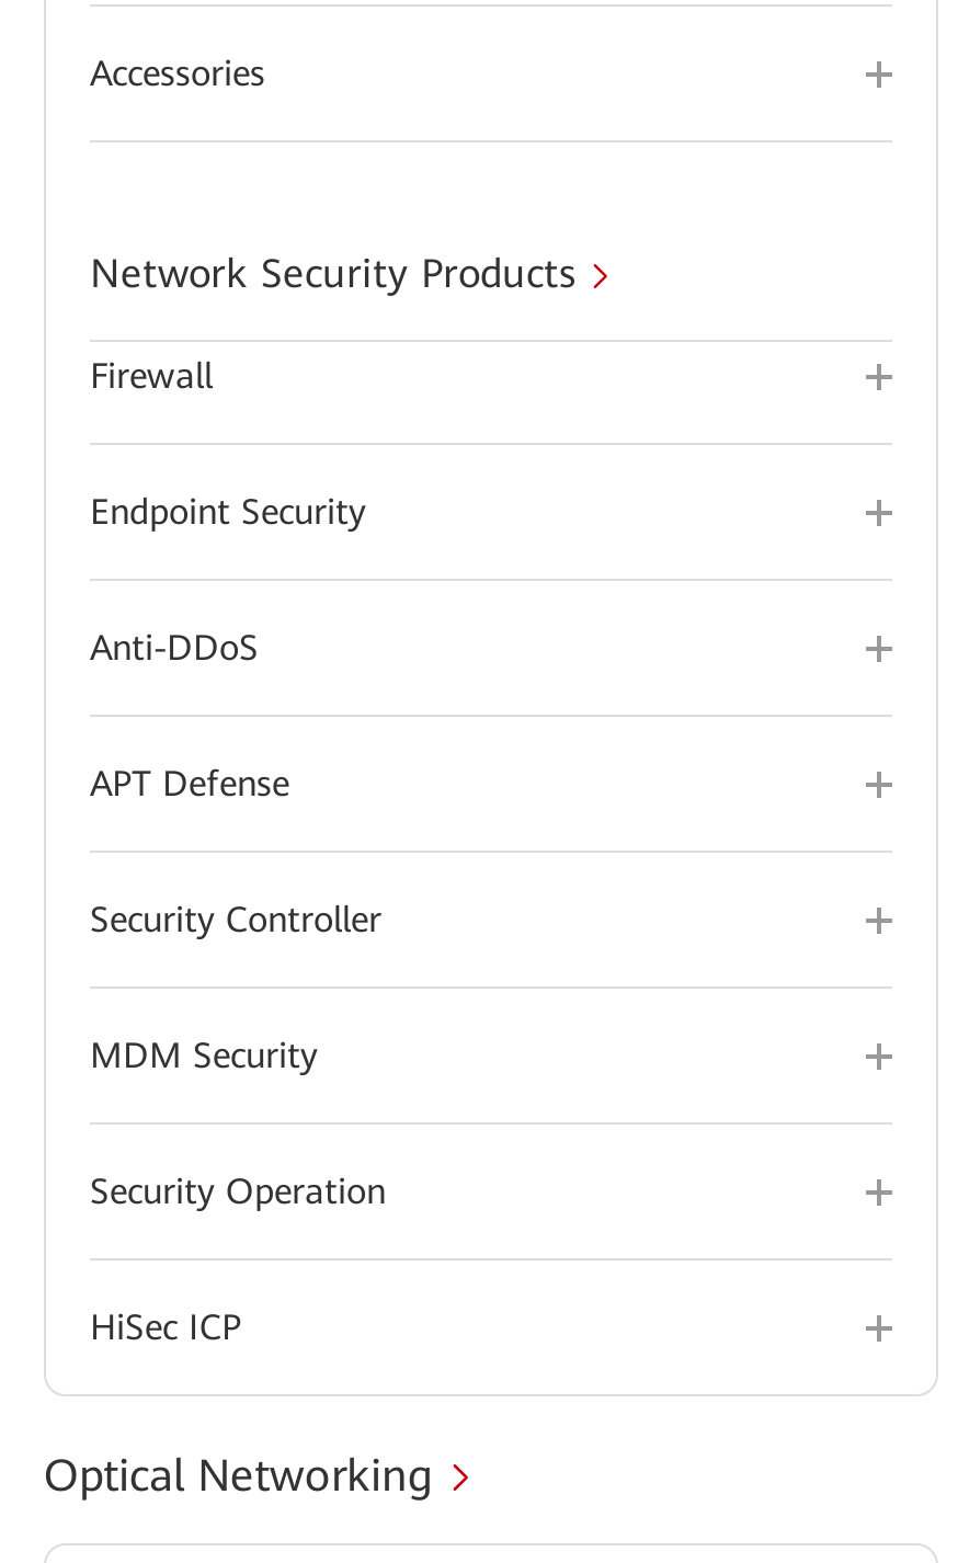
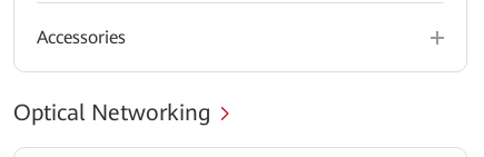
- Network Security Products
- Firewall
- Endpoint Security
- Anti-DDoS
- APT Defense
- Security Controller
- MDM Security
- Security Operation
- HiSec ICP
